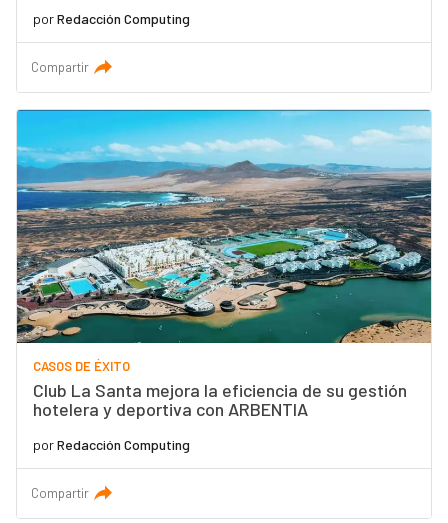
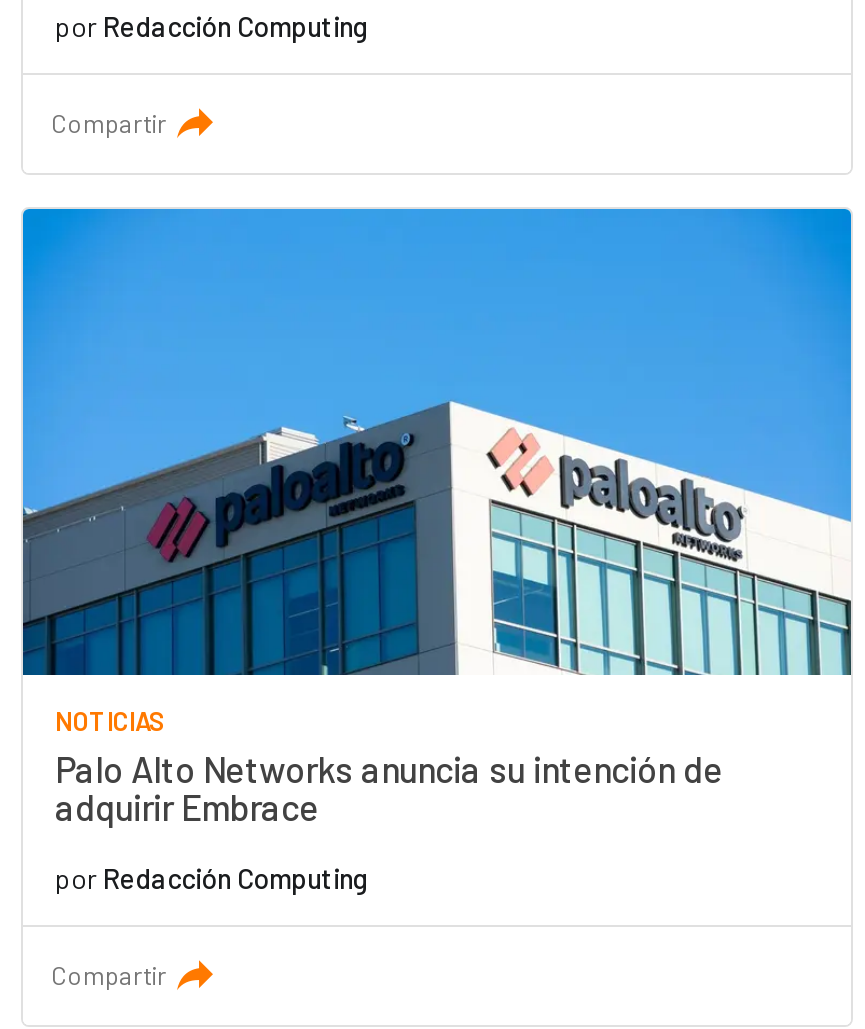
- [image]
- CASOS DE ÉXITO
- Club La Santa mejora la eficiencia de su gestión
- hotelera y deportiva con ARBENTIA
+ [image]
+ NOTICIAS
+ Palo Alto Networks anuncia su intención de
+ adquirir Embrace
